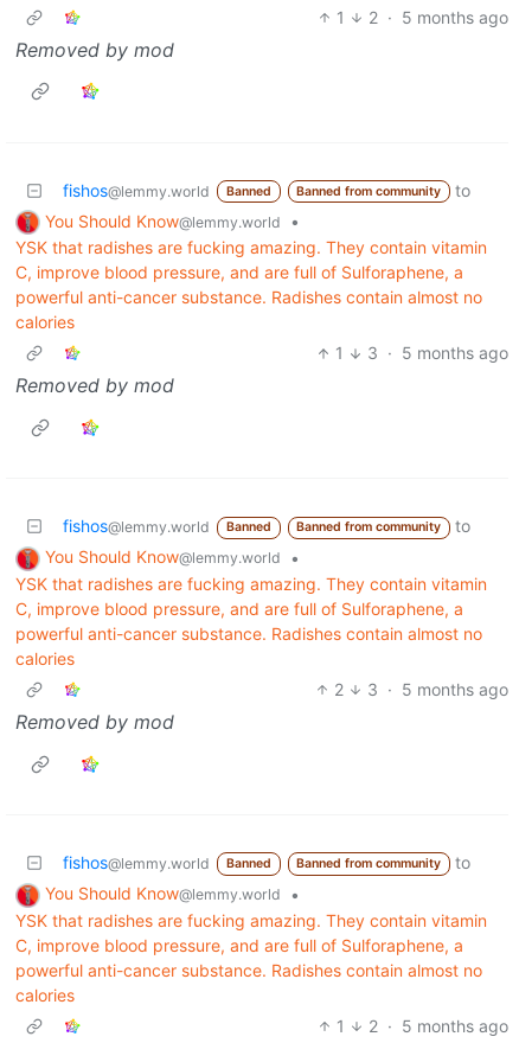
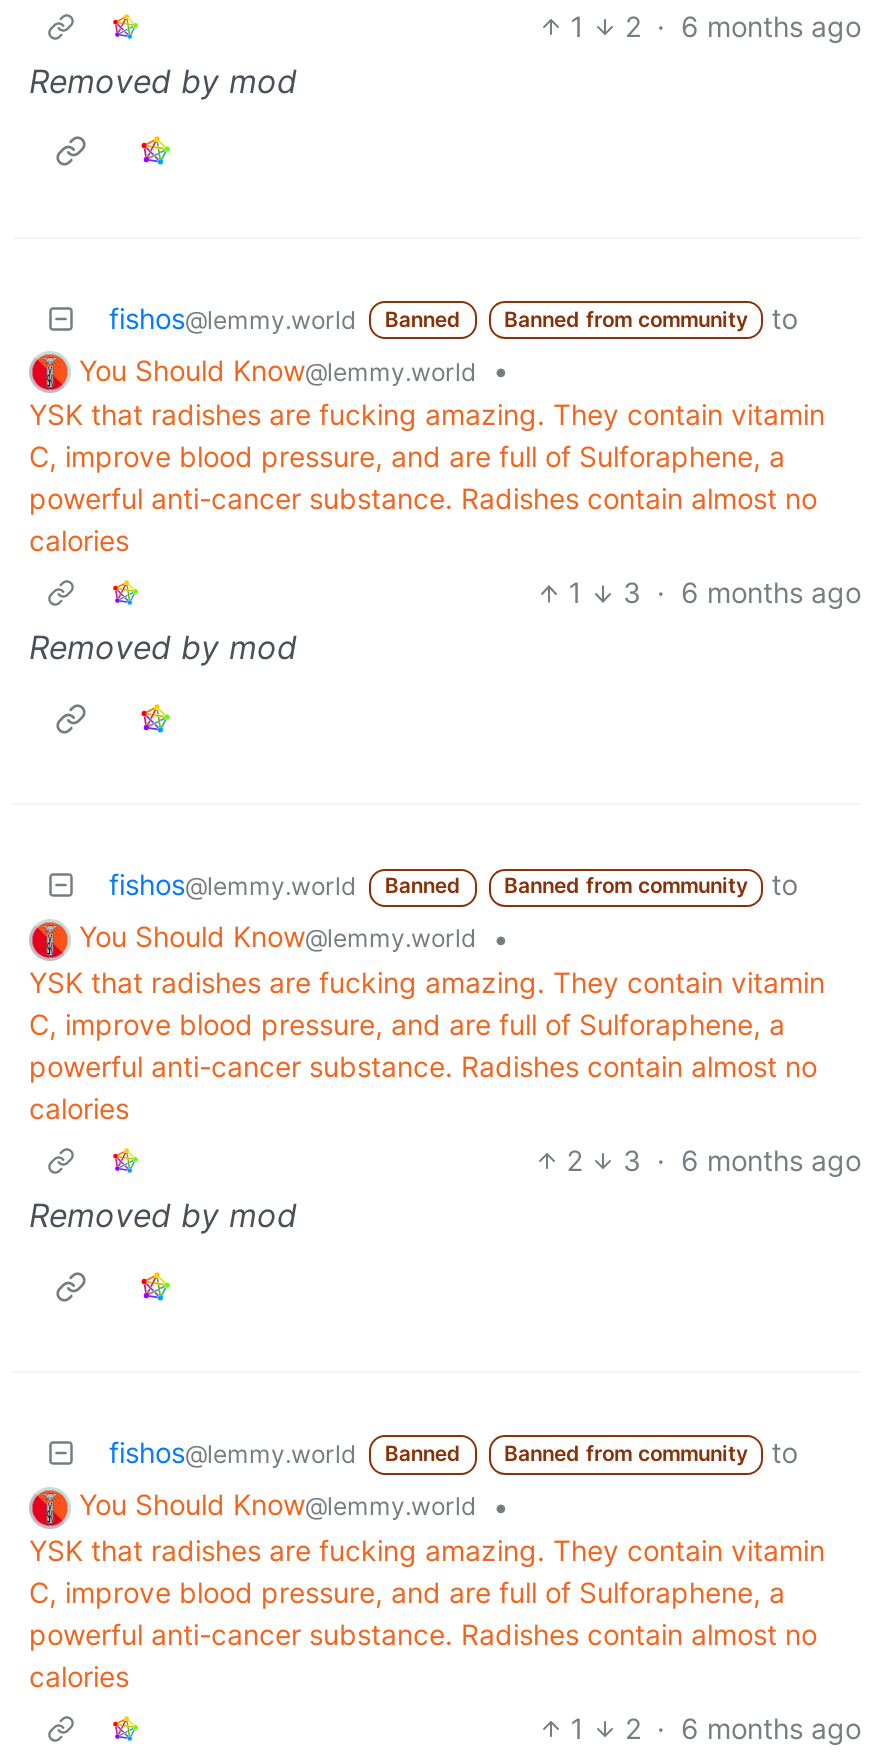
- 1 2 · 5 months ago
+ 1 2 · 6 months ago

- 1 3 · 5 months ago
+ 1 3 · 6 months ago

- 2 3 · 5 months ago
+ 2 3 · 6 months ago

- 1 2 · 5 months ago
+ 1 2 · 6 months ago
